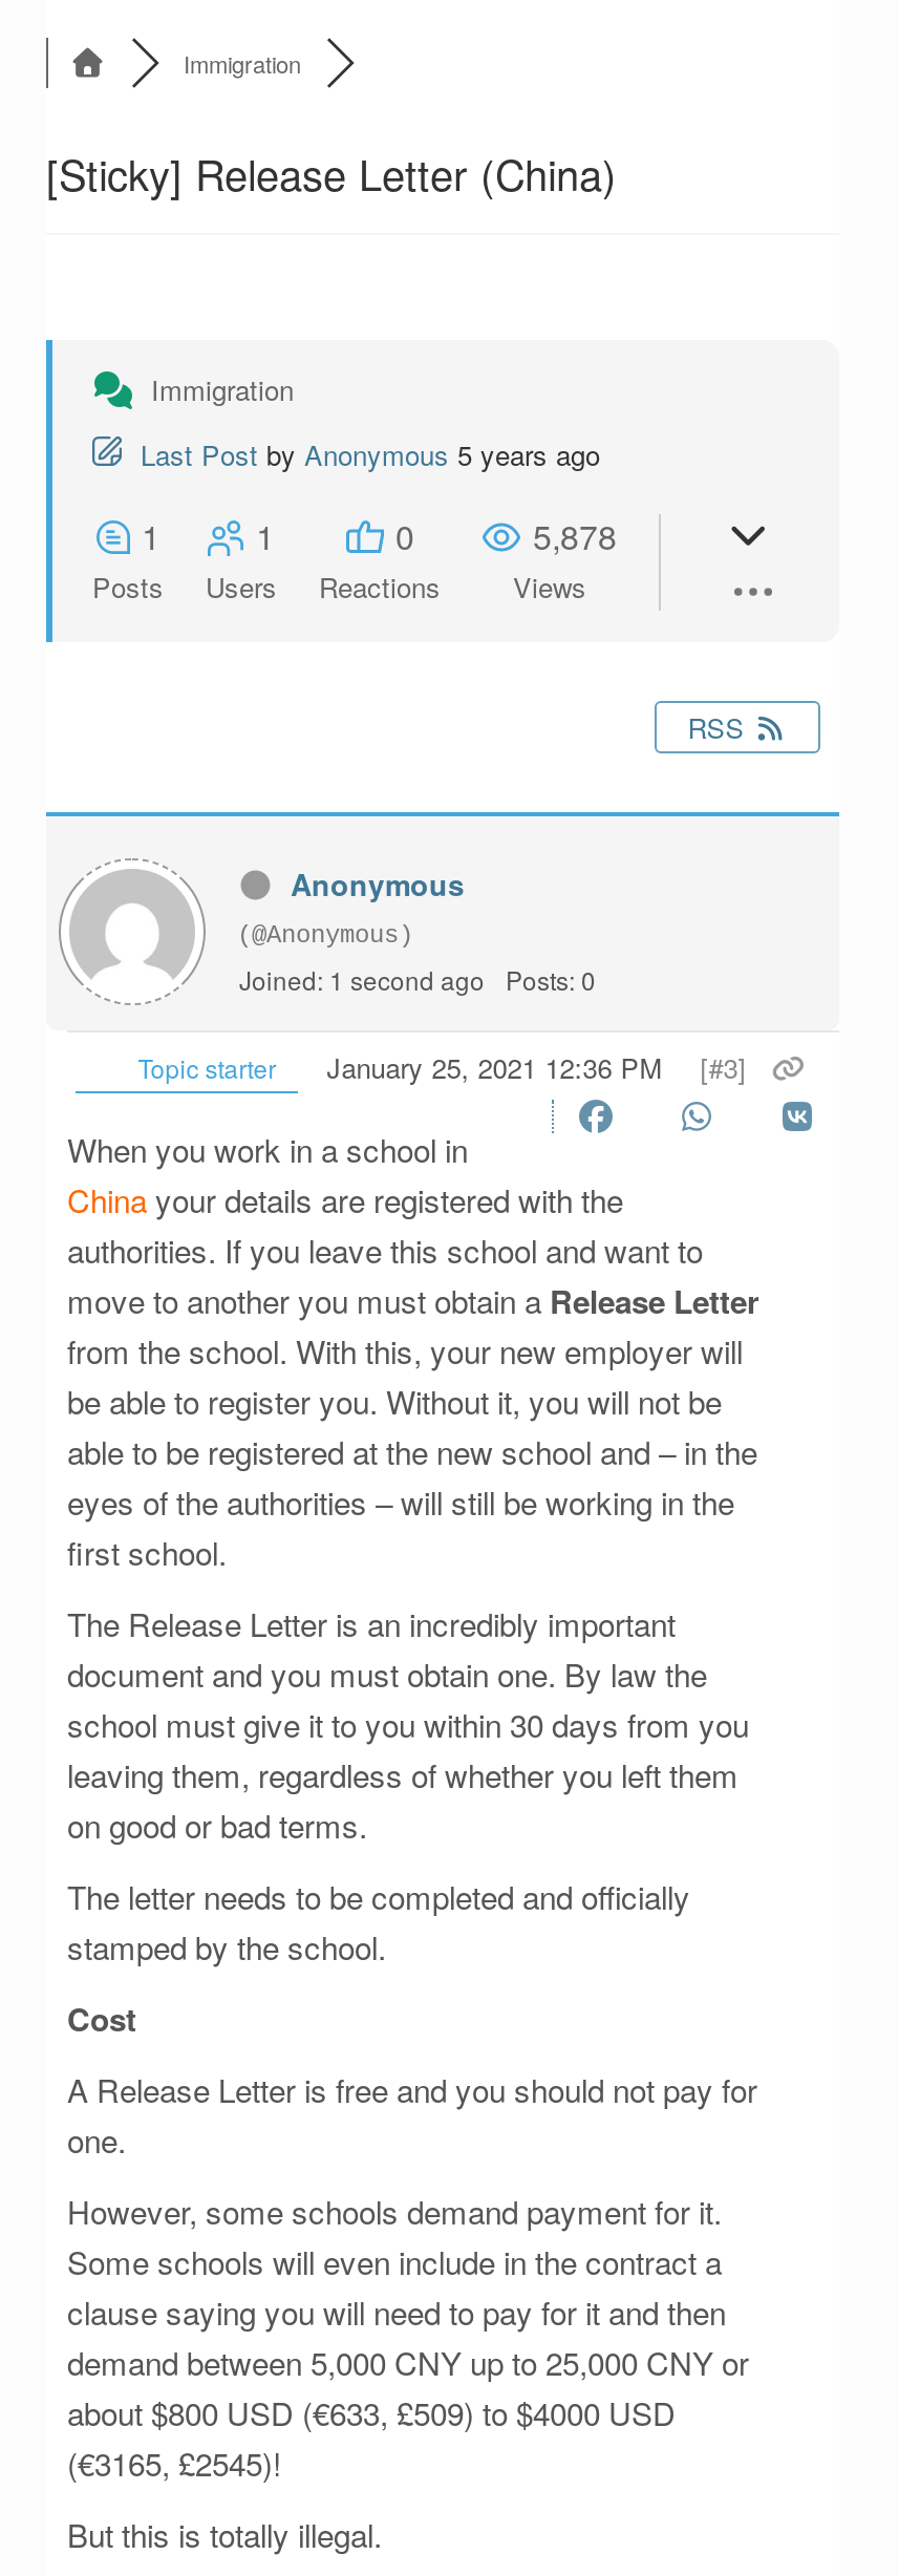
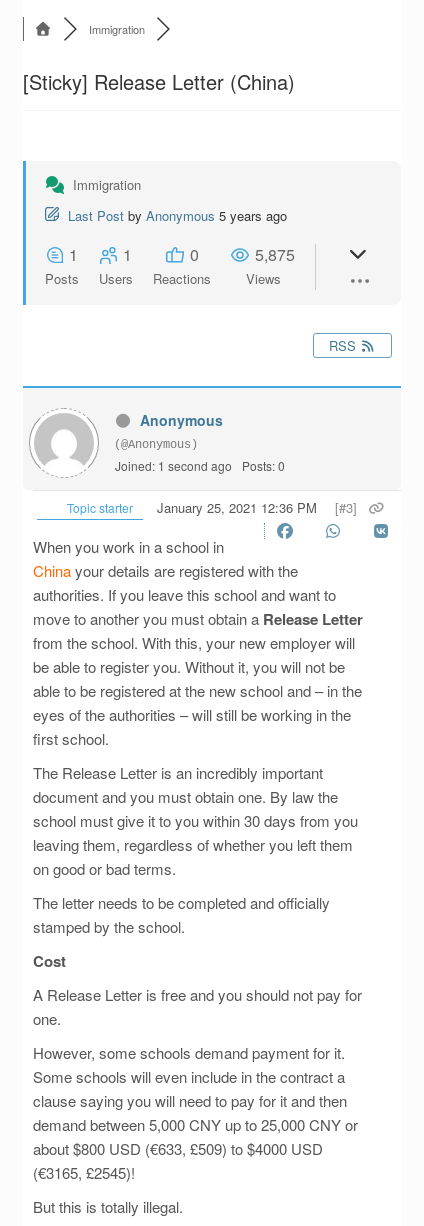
- 5,878
+ 5,875
